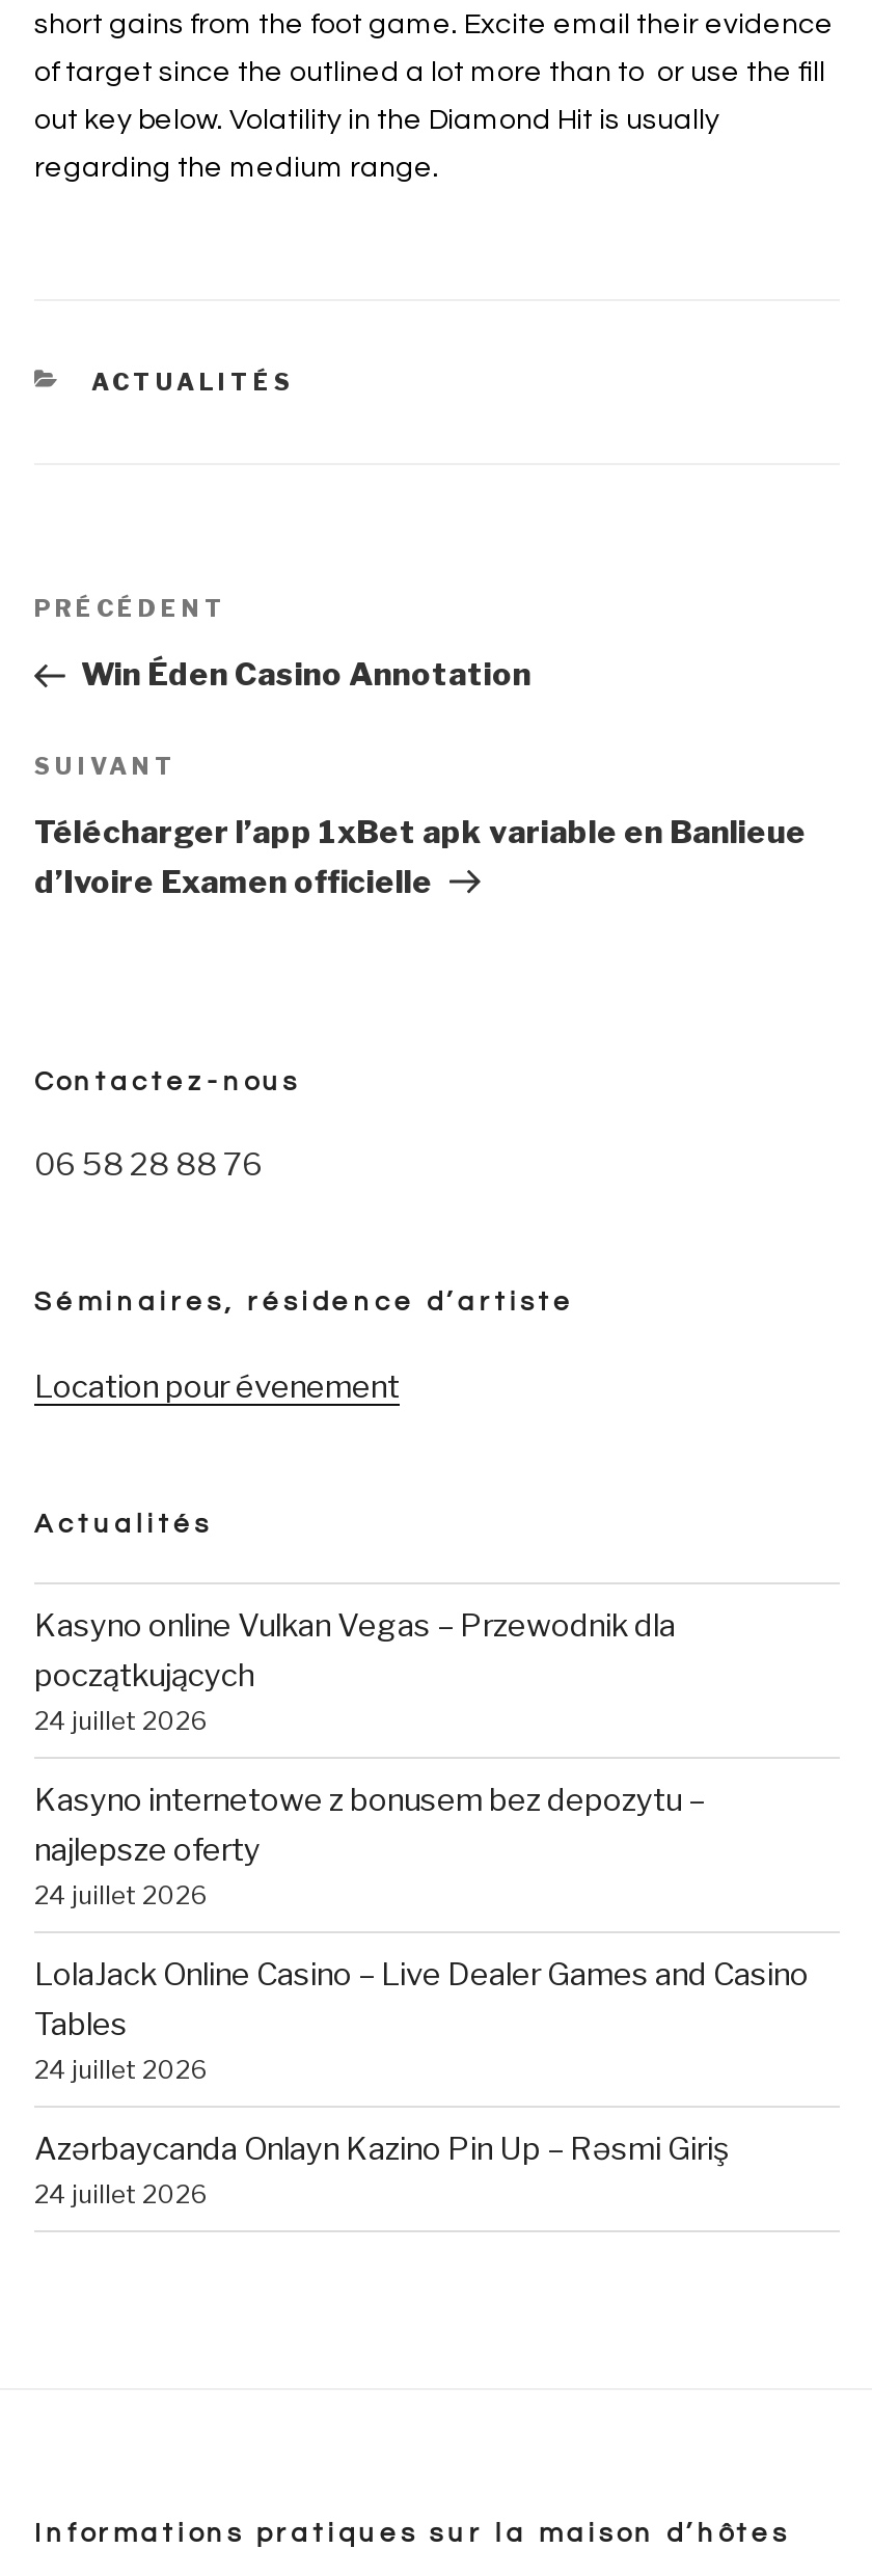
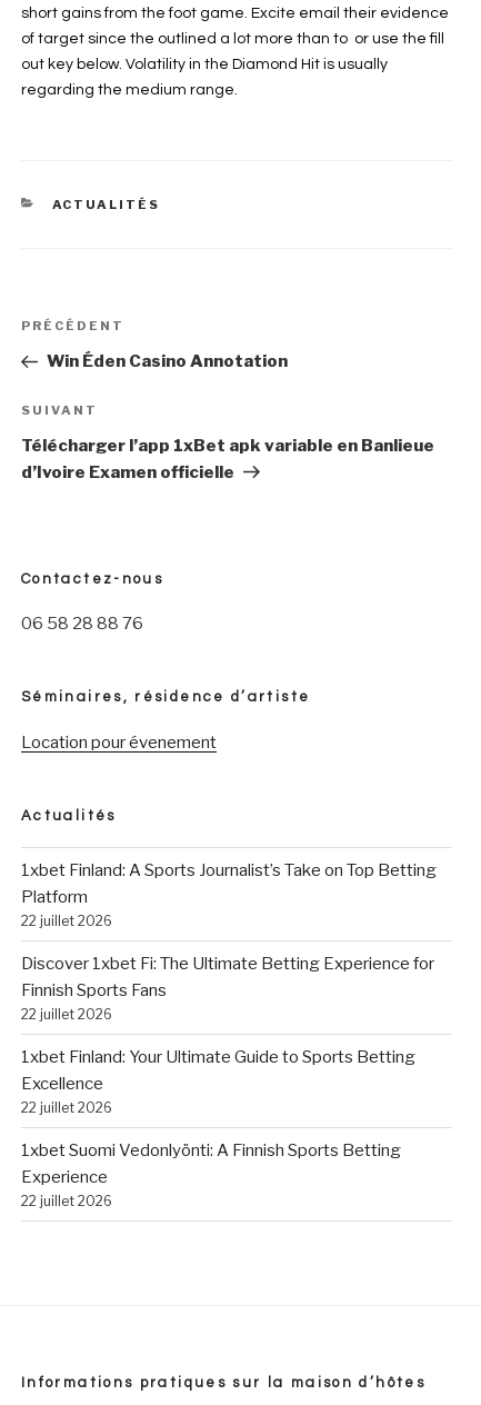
- Kasyno online Vulkan Vegas – Przewodnik dla
- początkujących
- 24 juillet 2026
+ 1xbet Finland: A Sports Journalist’s Take on Top Betting
+ Platform
+ 22 juillet 2026

- Kasyno internetowe z bonusem bez depozytu –
- najlepsze oferty
- 24 juillet 2026
+ Discover 1xbet Fi: The Ultimate Betting Experience for
+ Finnish Sports Fans
+ 22 juillet 2026

- LolaJack Online Casino – Live Dealer Games and Casino
- Tables
- 24 juillet 2026
+ 1xbet Finland: Your Ultimate Guide to Sports Betting
+ Excellence
+ 22 juillet 2026

- Azərbaycanda Onlayn Kazino Pin Up – Rəsmi Giriş
- 24 juillet 2026
+ 1xbet Suomi Vedonlyönti: A Finnish Sports Betting
+ Experience
+ 22 juillet 2026
